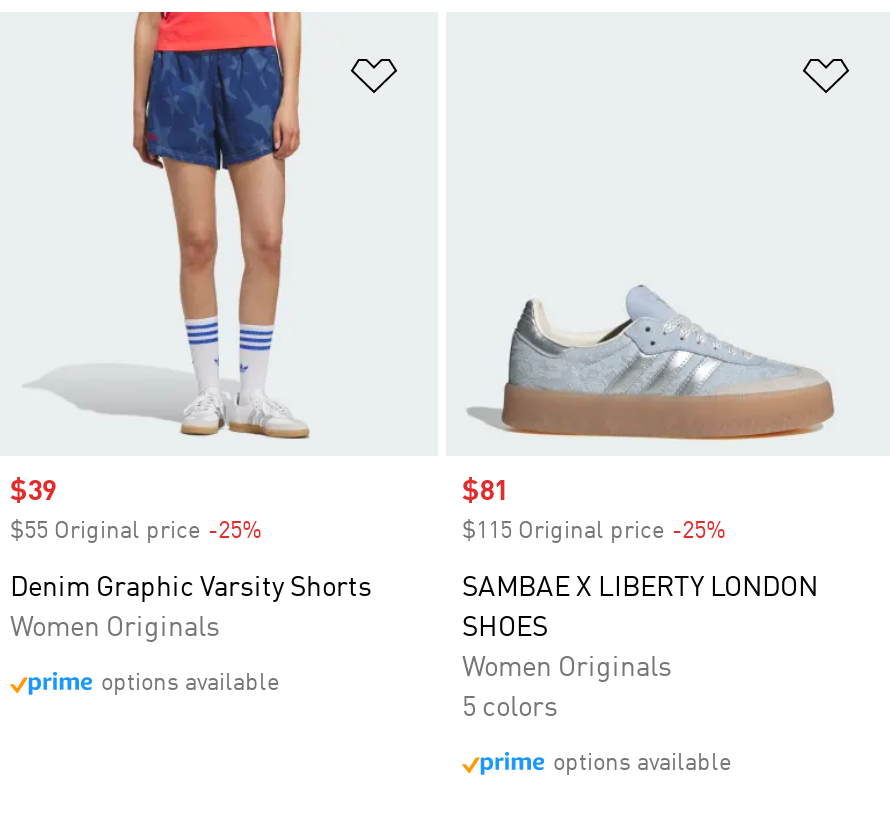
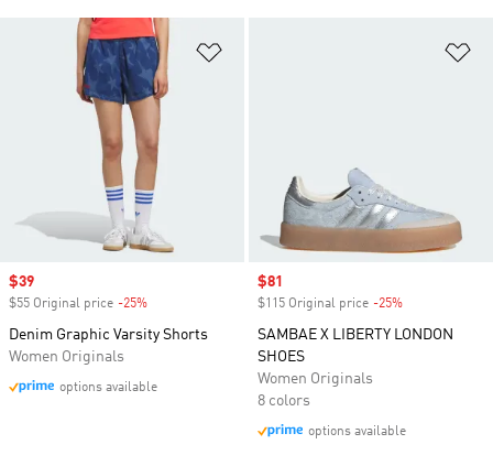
- 5 colors
+ 8 colors
